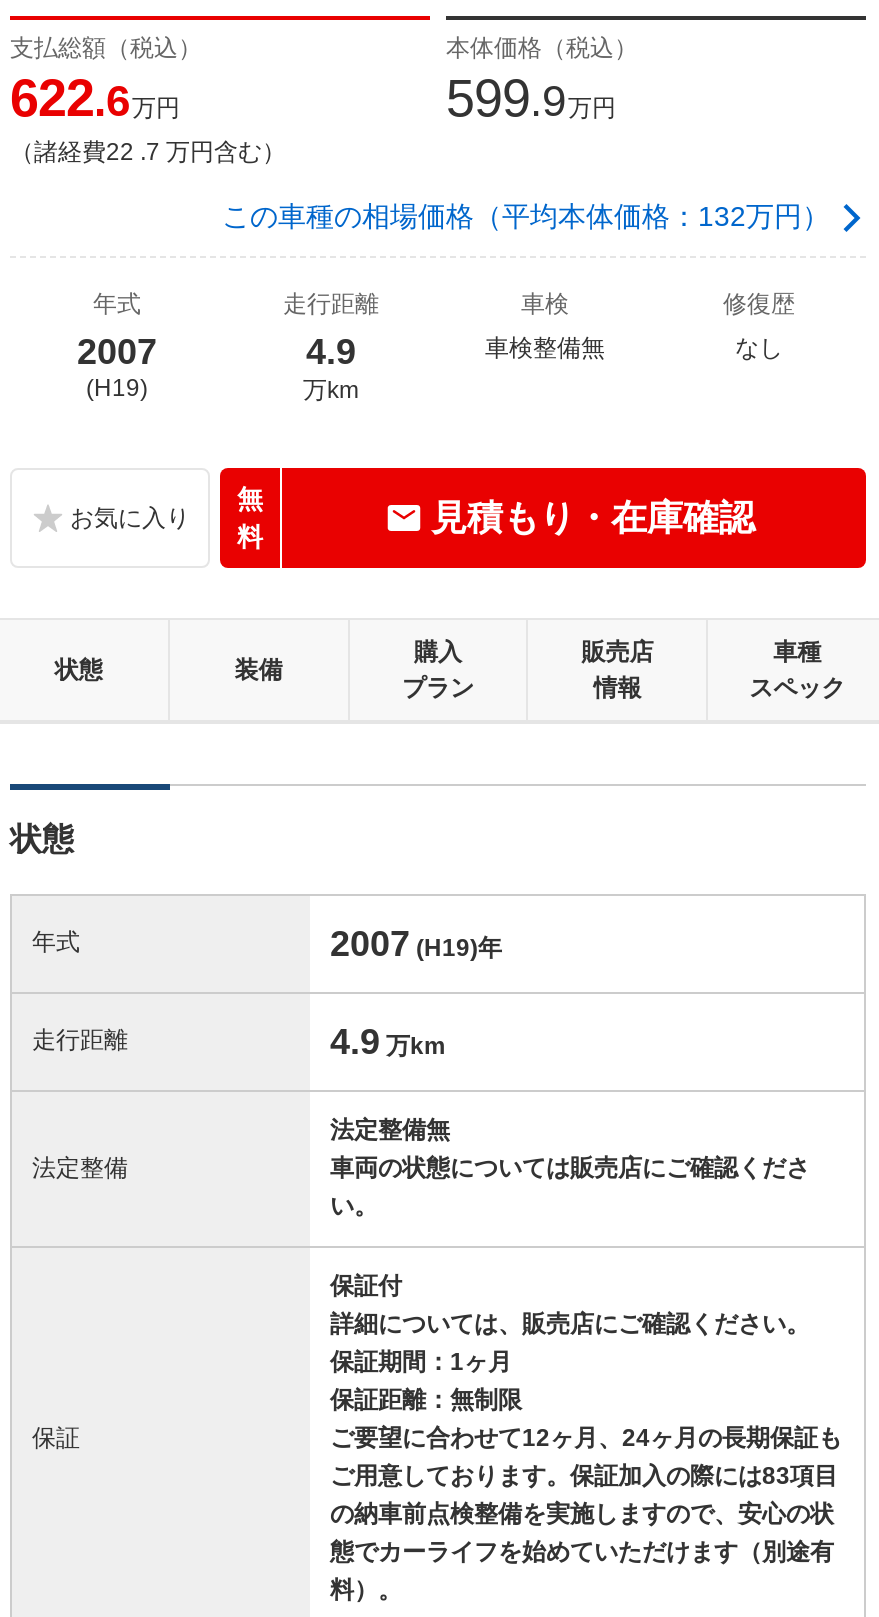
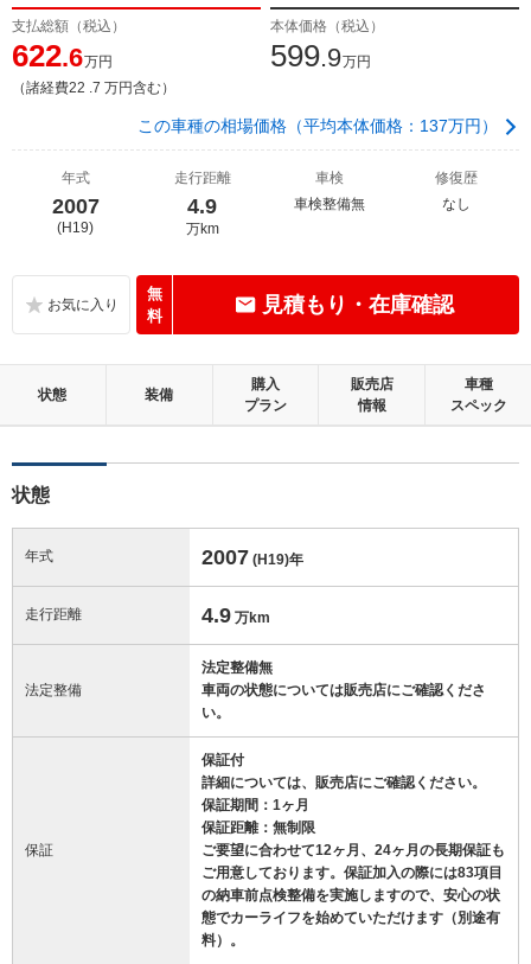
- この車種の相場価格（平均本体価格：132万円）
+ この車種の相場価格（平均本体価格：137万円）
